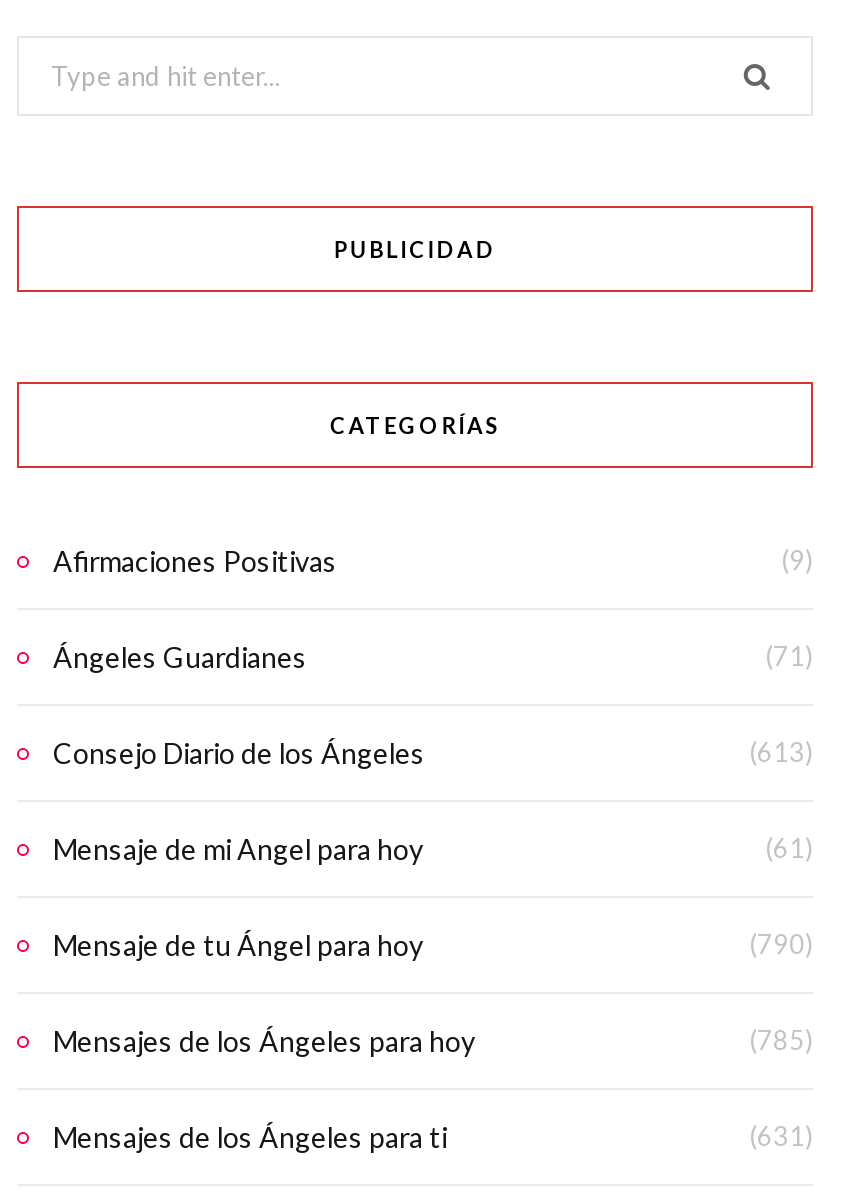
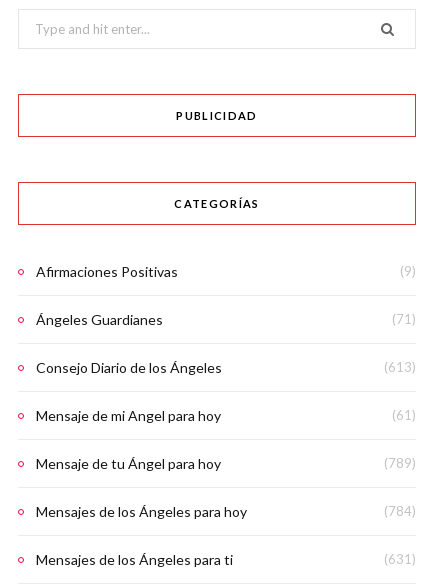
- (790)
+ (789)

- (785)
+ (784)
